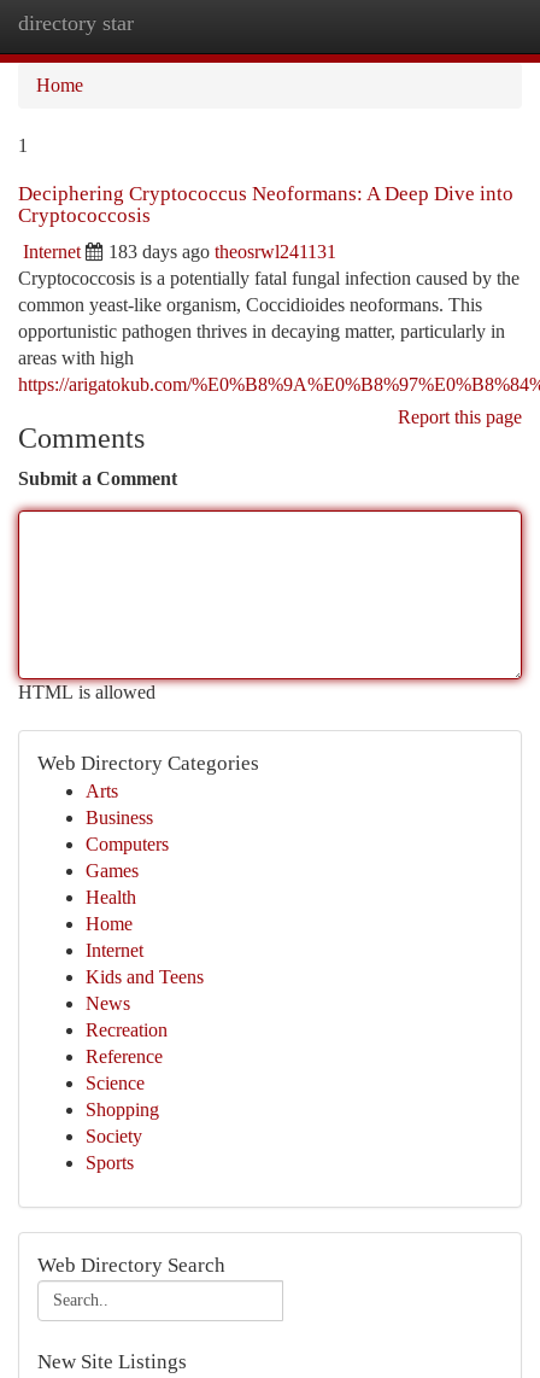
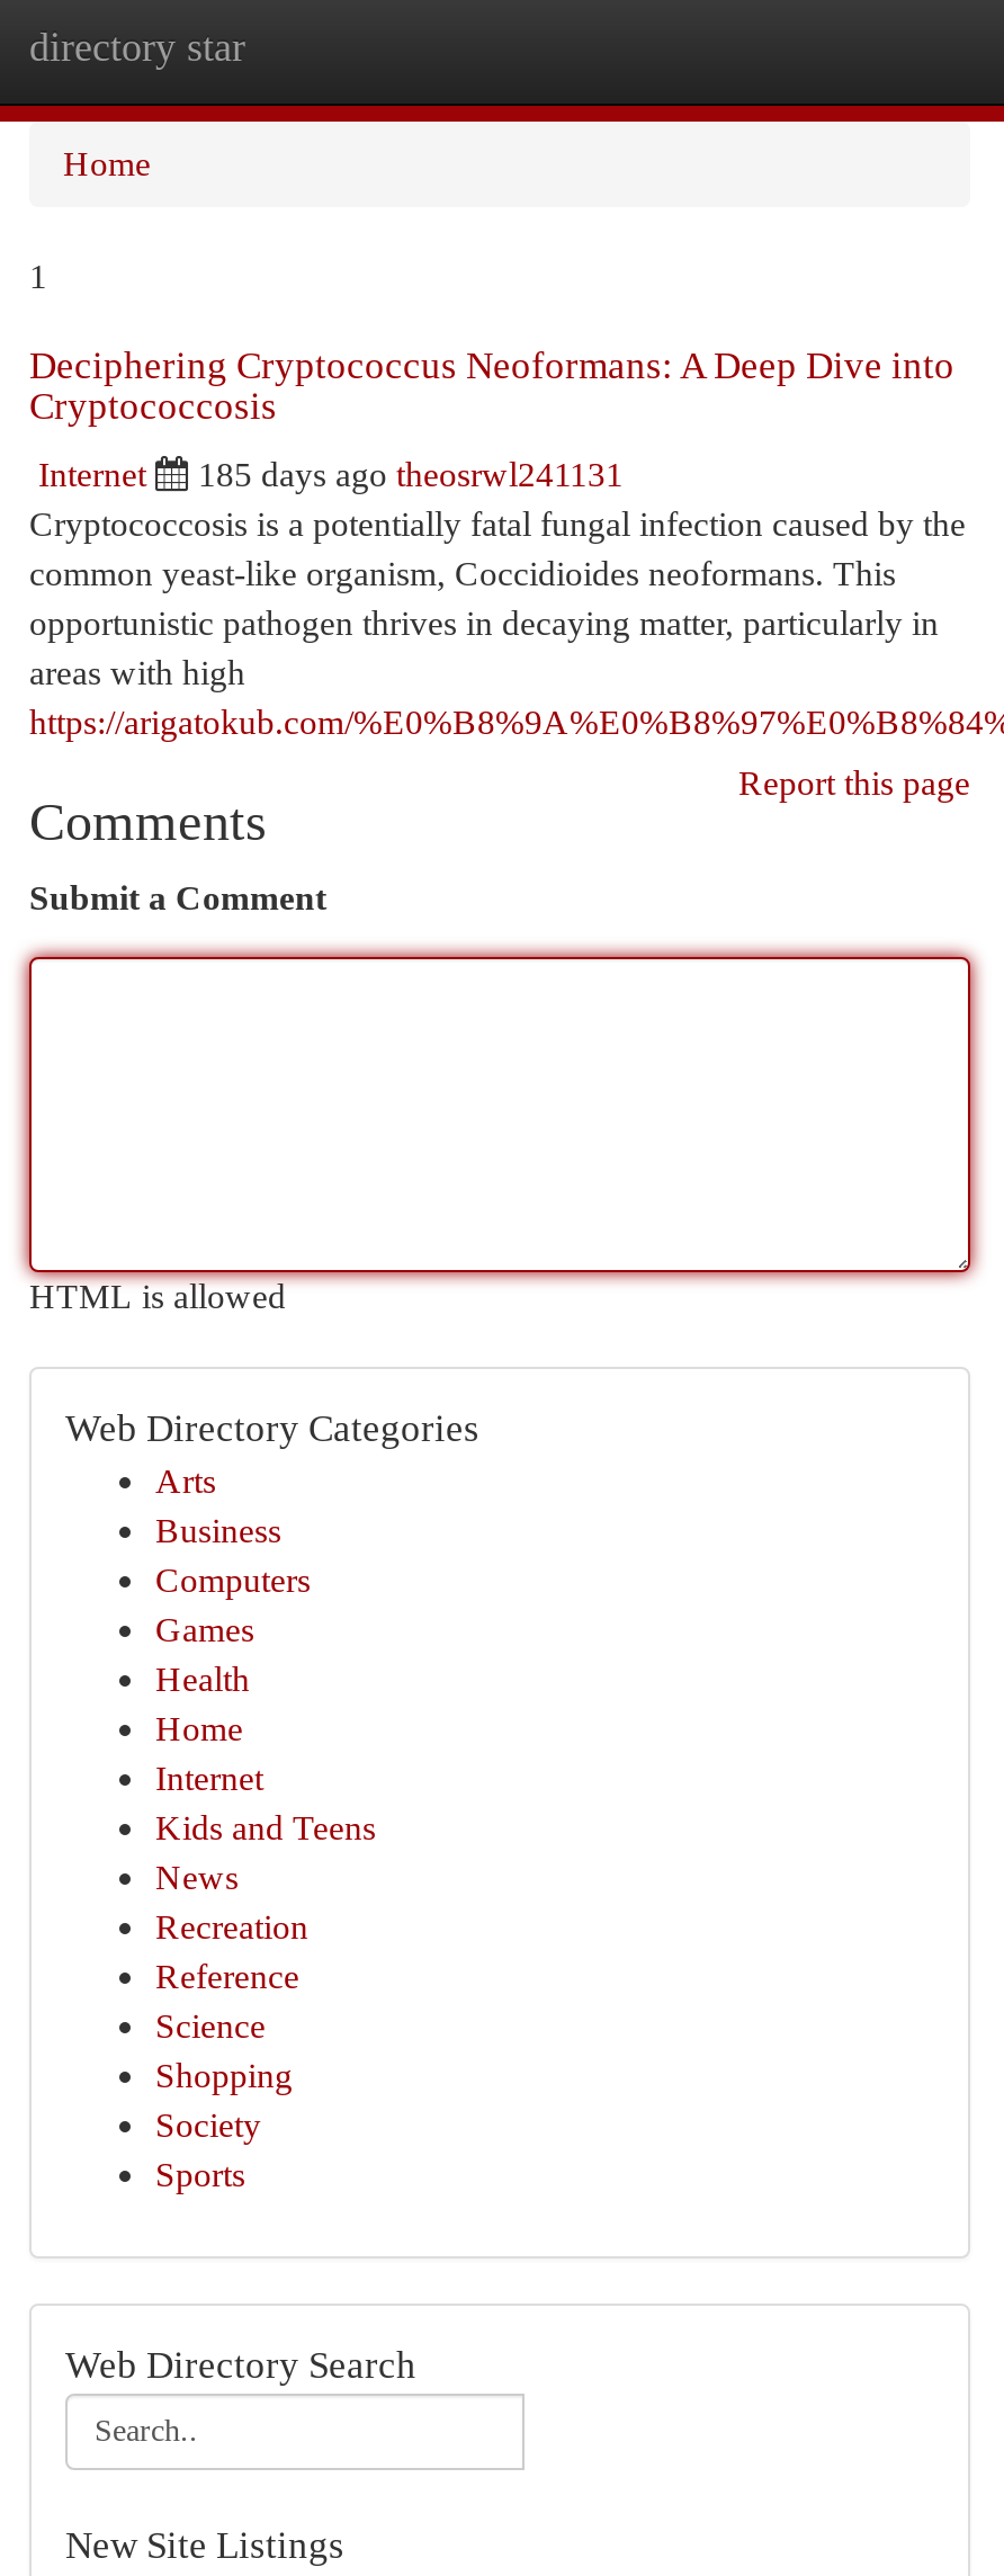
- 183 days ago theosrwl241131
+ 185 days ago theosrwl241131
